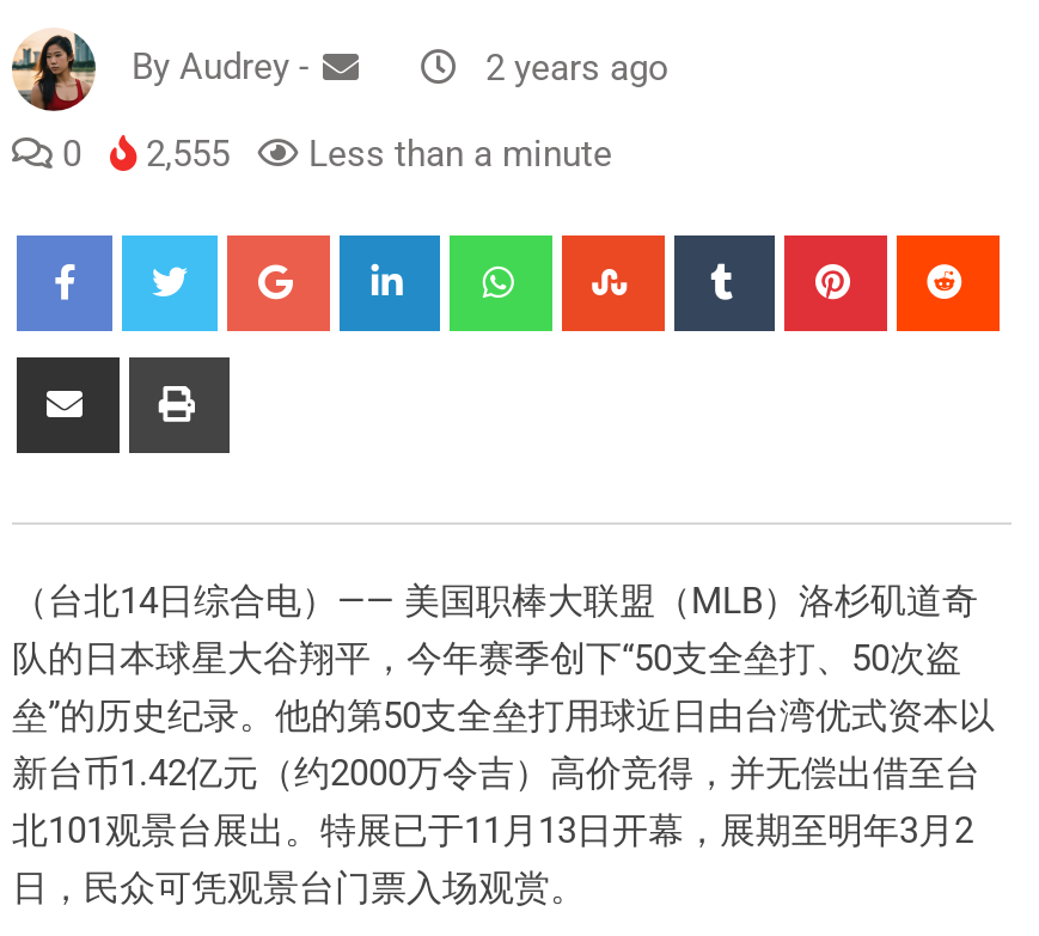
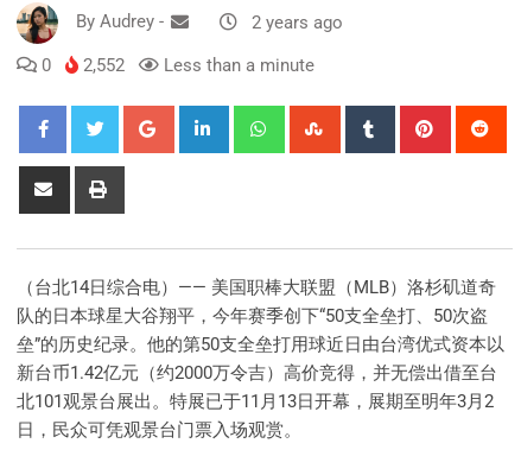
- 0 2,555 Less than a minute
+ 0 2,552 Less than a minute
